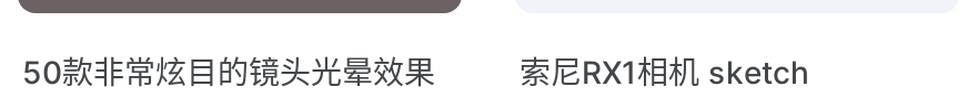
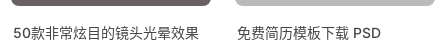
- 索尼RX1相机 sketch
+ 免费简历模板下载 PSD
